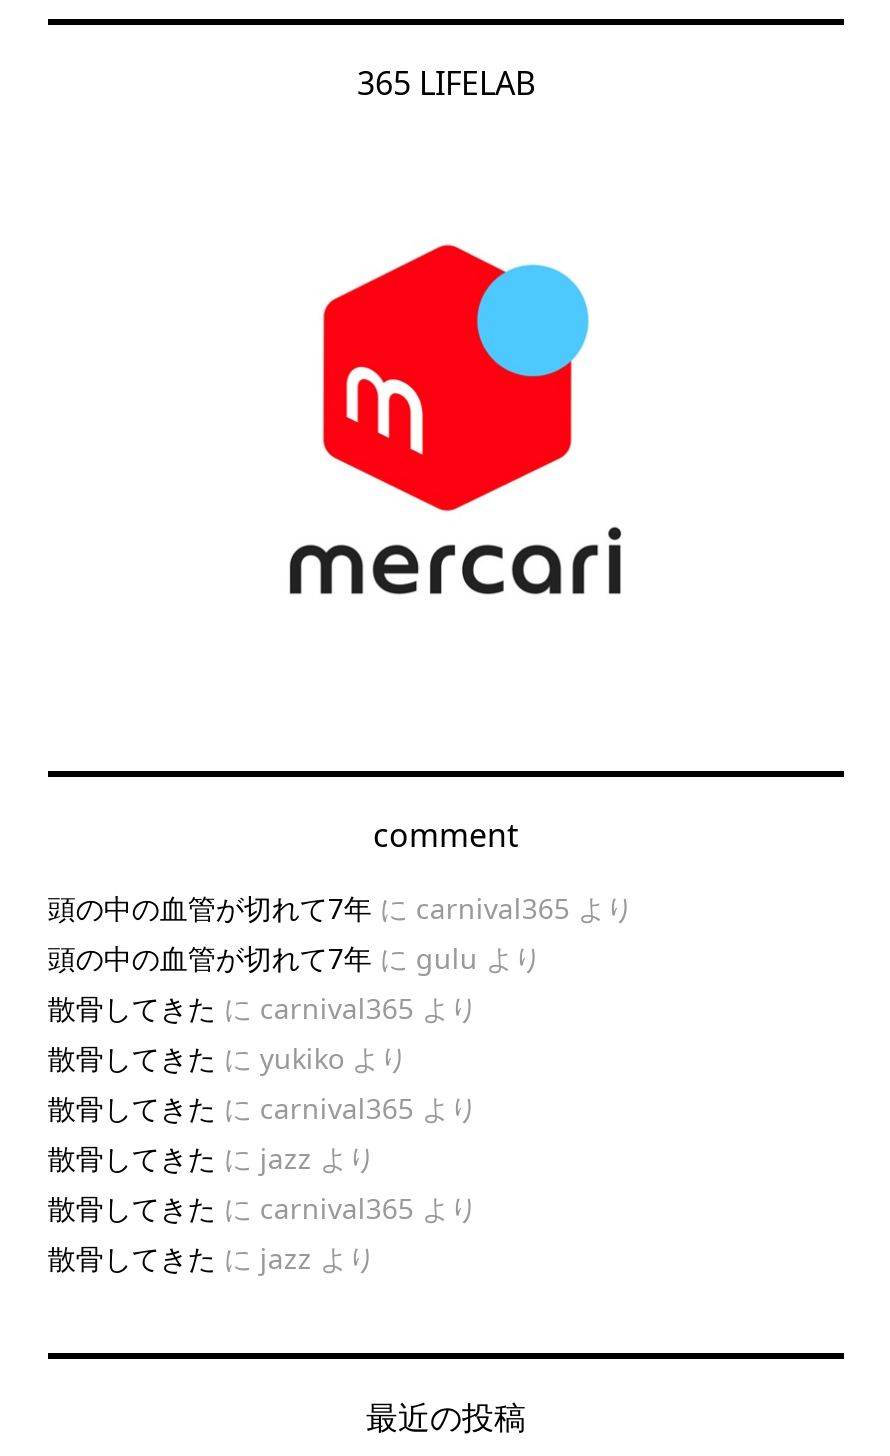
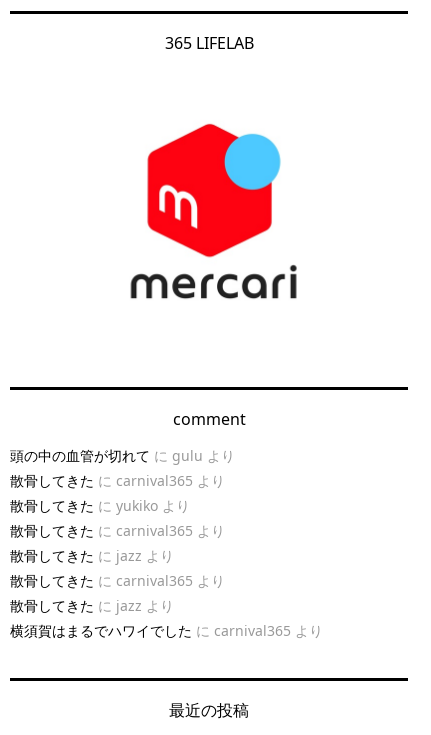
- 頭の中の血管が切れて7年にcarnival365より
- 頭の中の血管が切れて7年にguluより
+ 頭の中の血管が切れてにguluより

moved up: 散骨してきたにcarnival365より | 散骨してきたにyukikoより | 散骨してきたにcarnival365より | 散骨してきたにjazzより | 散骨してきたにcarnival365より | 散骨してきたにjazzより

+ 横須賀はまるでハワイでしたにcarnival365より
